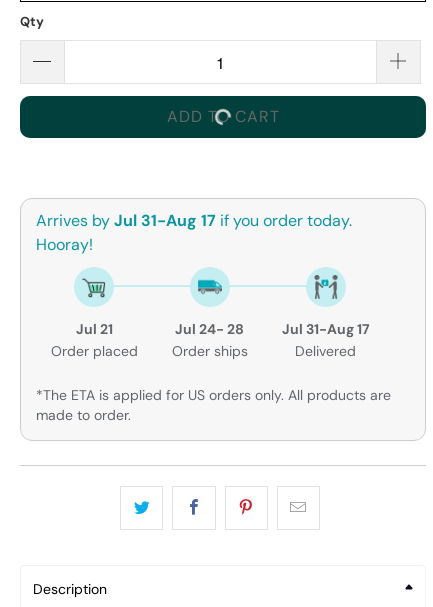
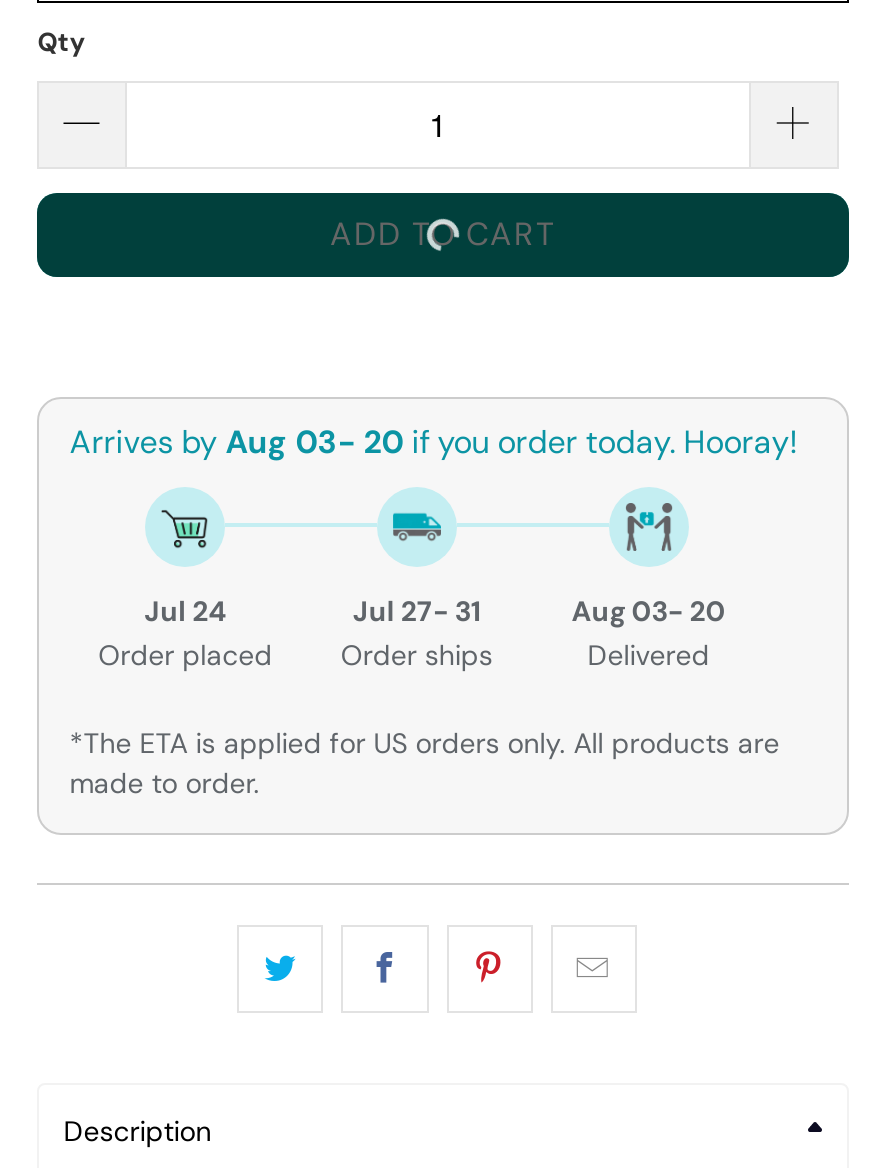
- Arrives by Jul 31-Aug 17 if you order today.
- Hooray!
+ Arrives by Aug 03- 20 if you order today. Hooray!

- Jul 21
+ Jul 24

- Jul 24- 28
+ Jul 27- 31

- Jul 31-Aug 17
+ Aug 03- 20
